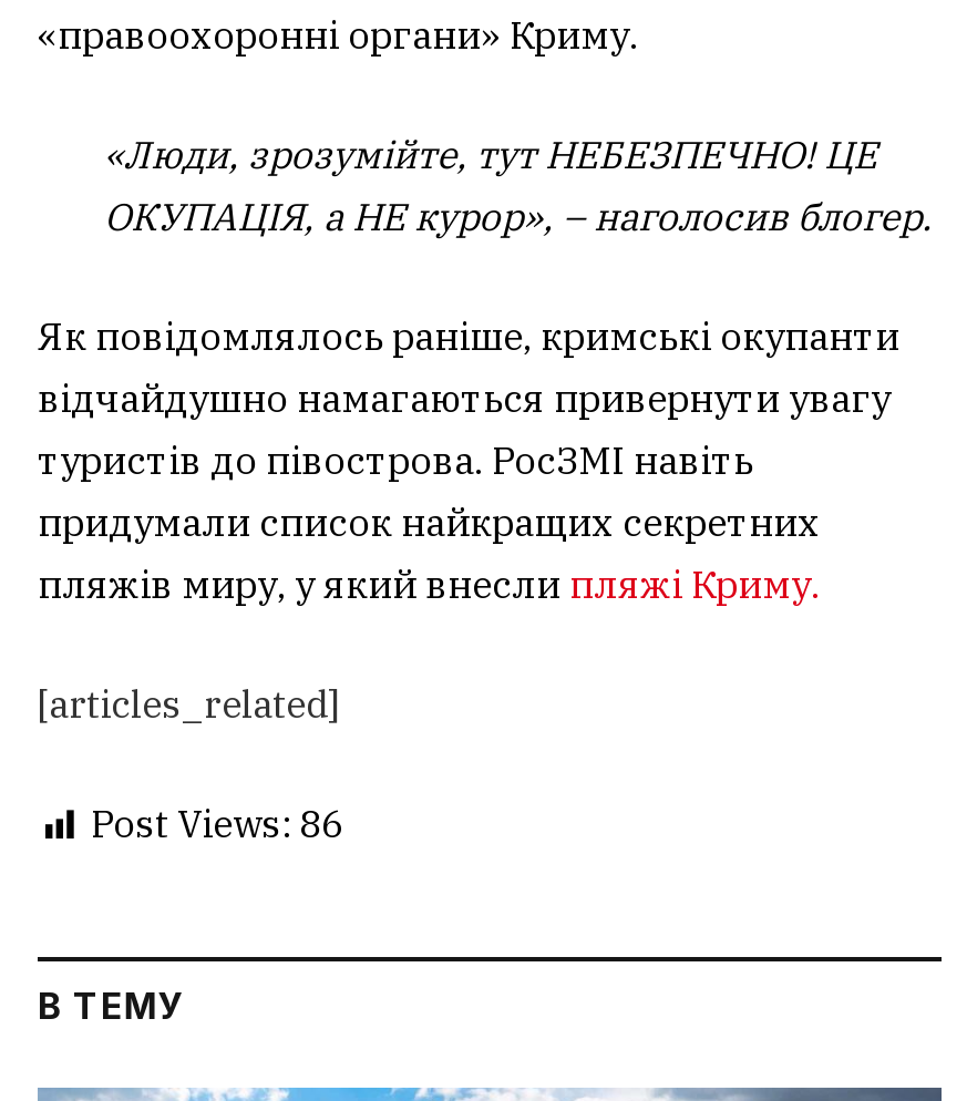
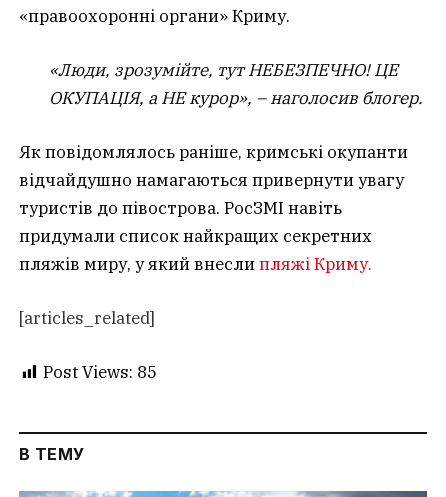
- Post Views: 86
+ Post Views: 85
